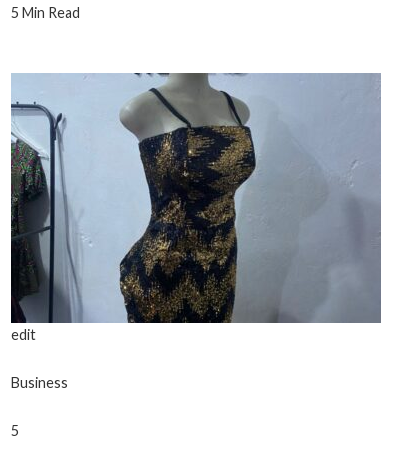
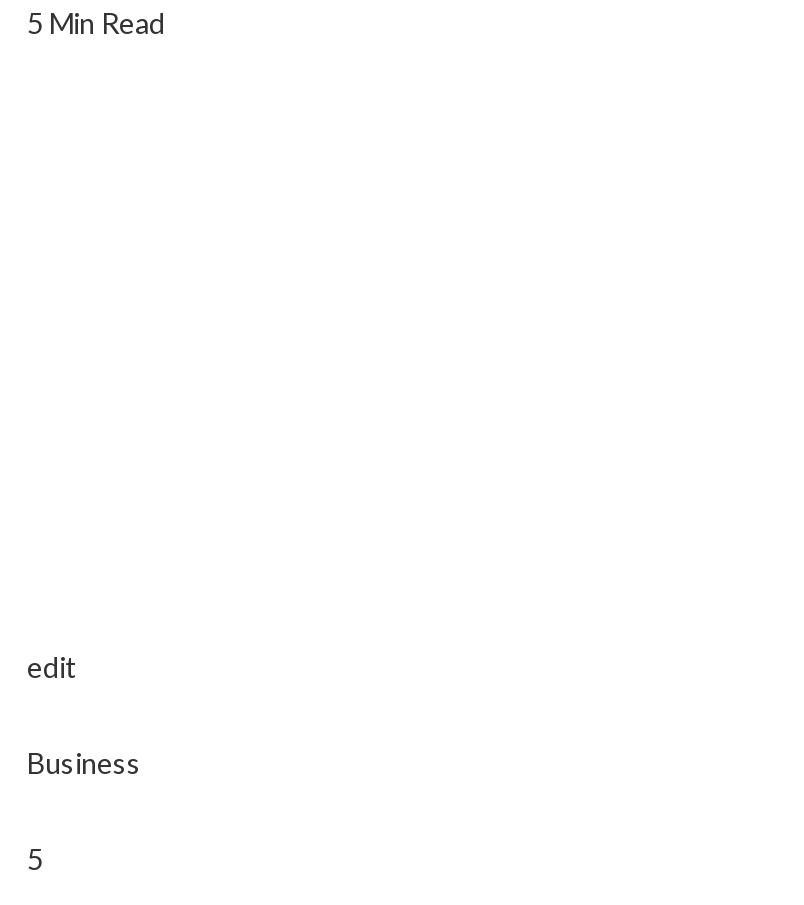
- [image]
